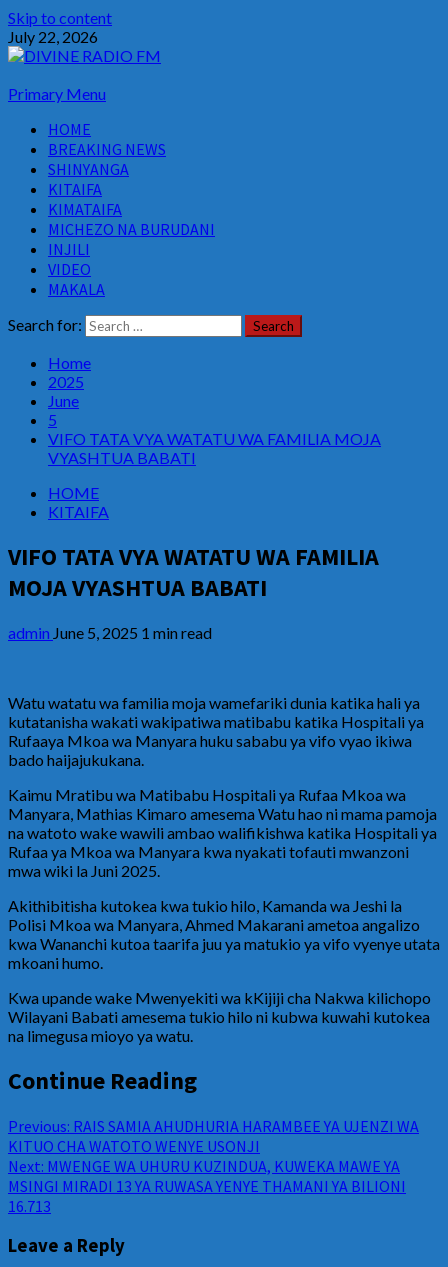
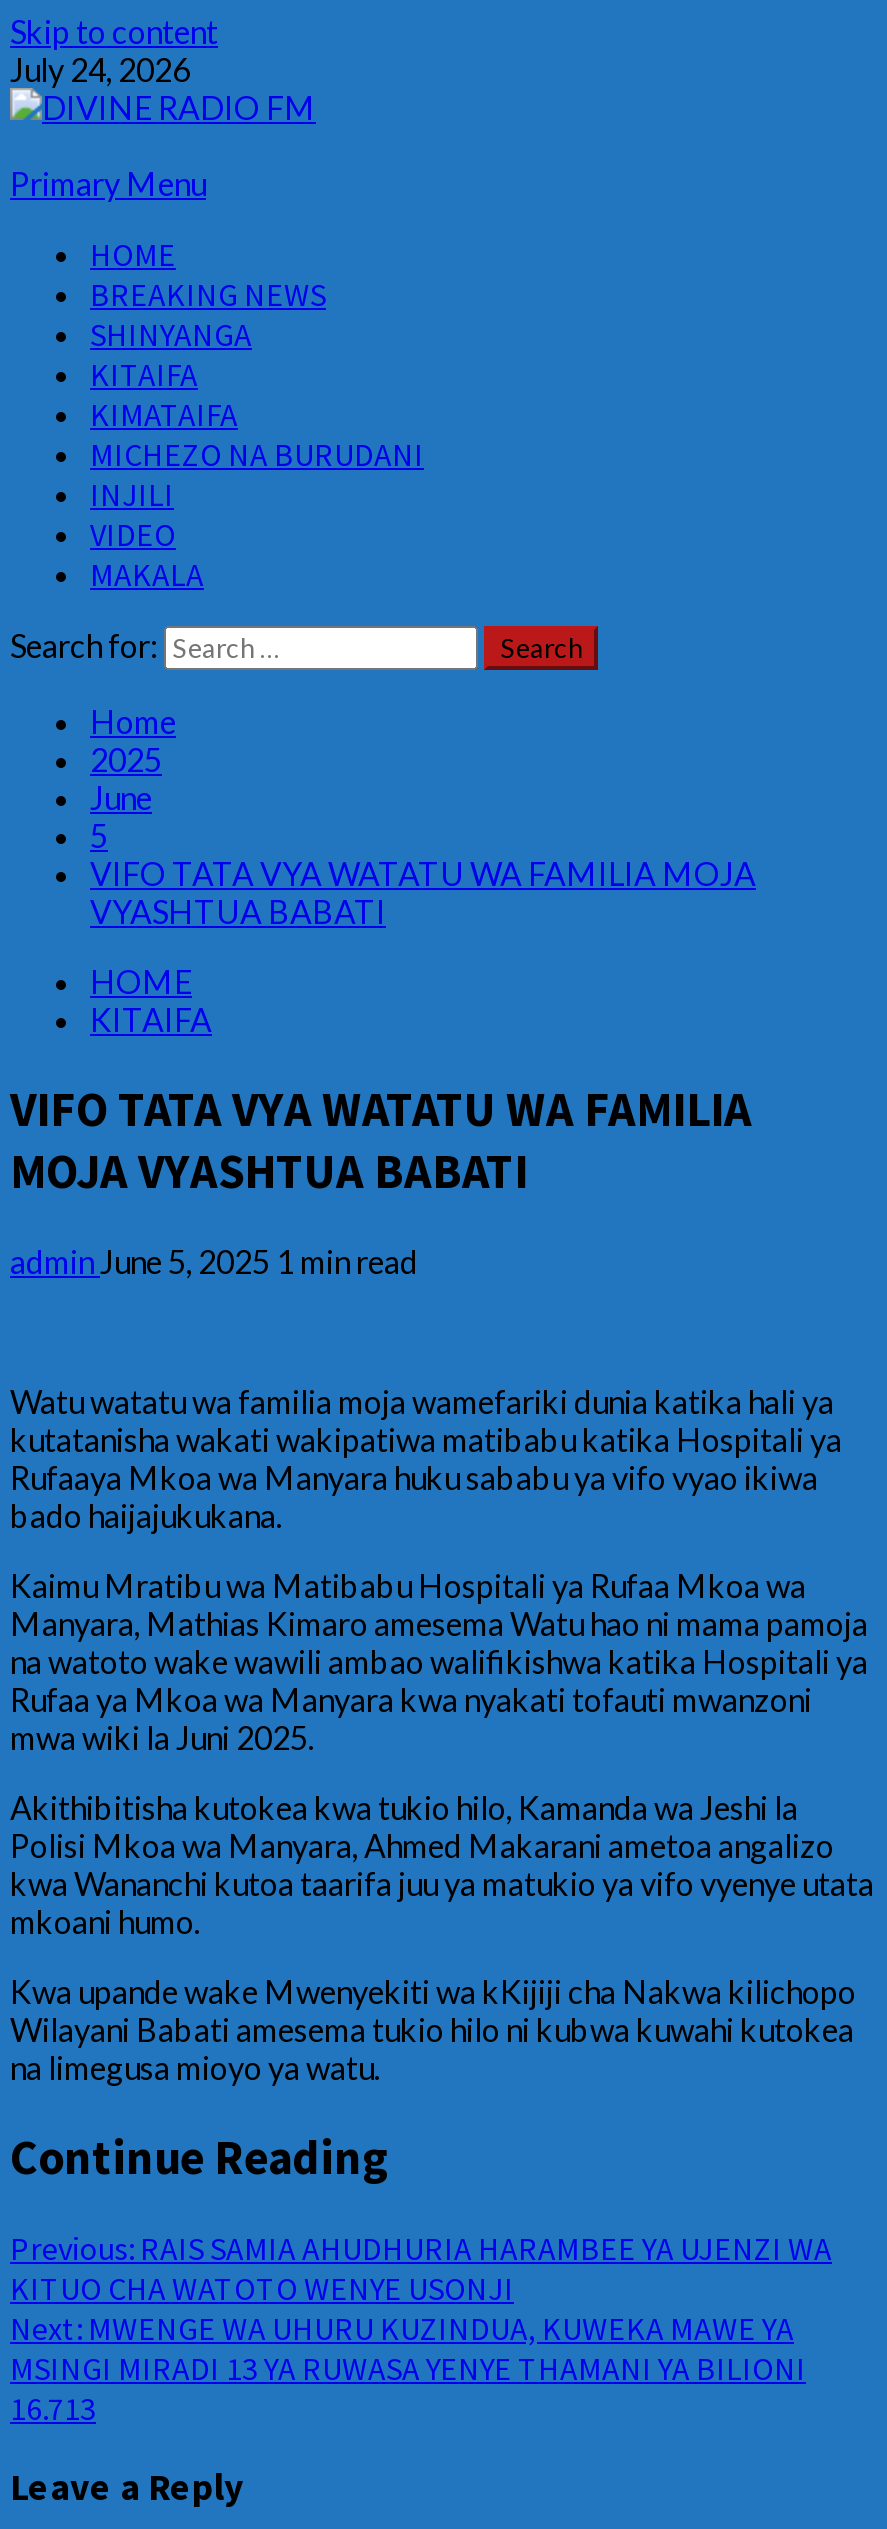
- July 22, 2026
+ July 24, 2026
